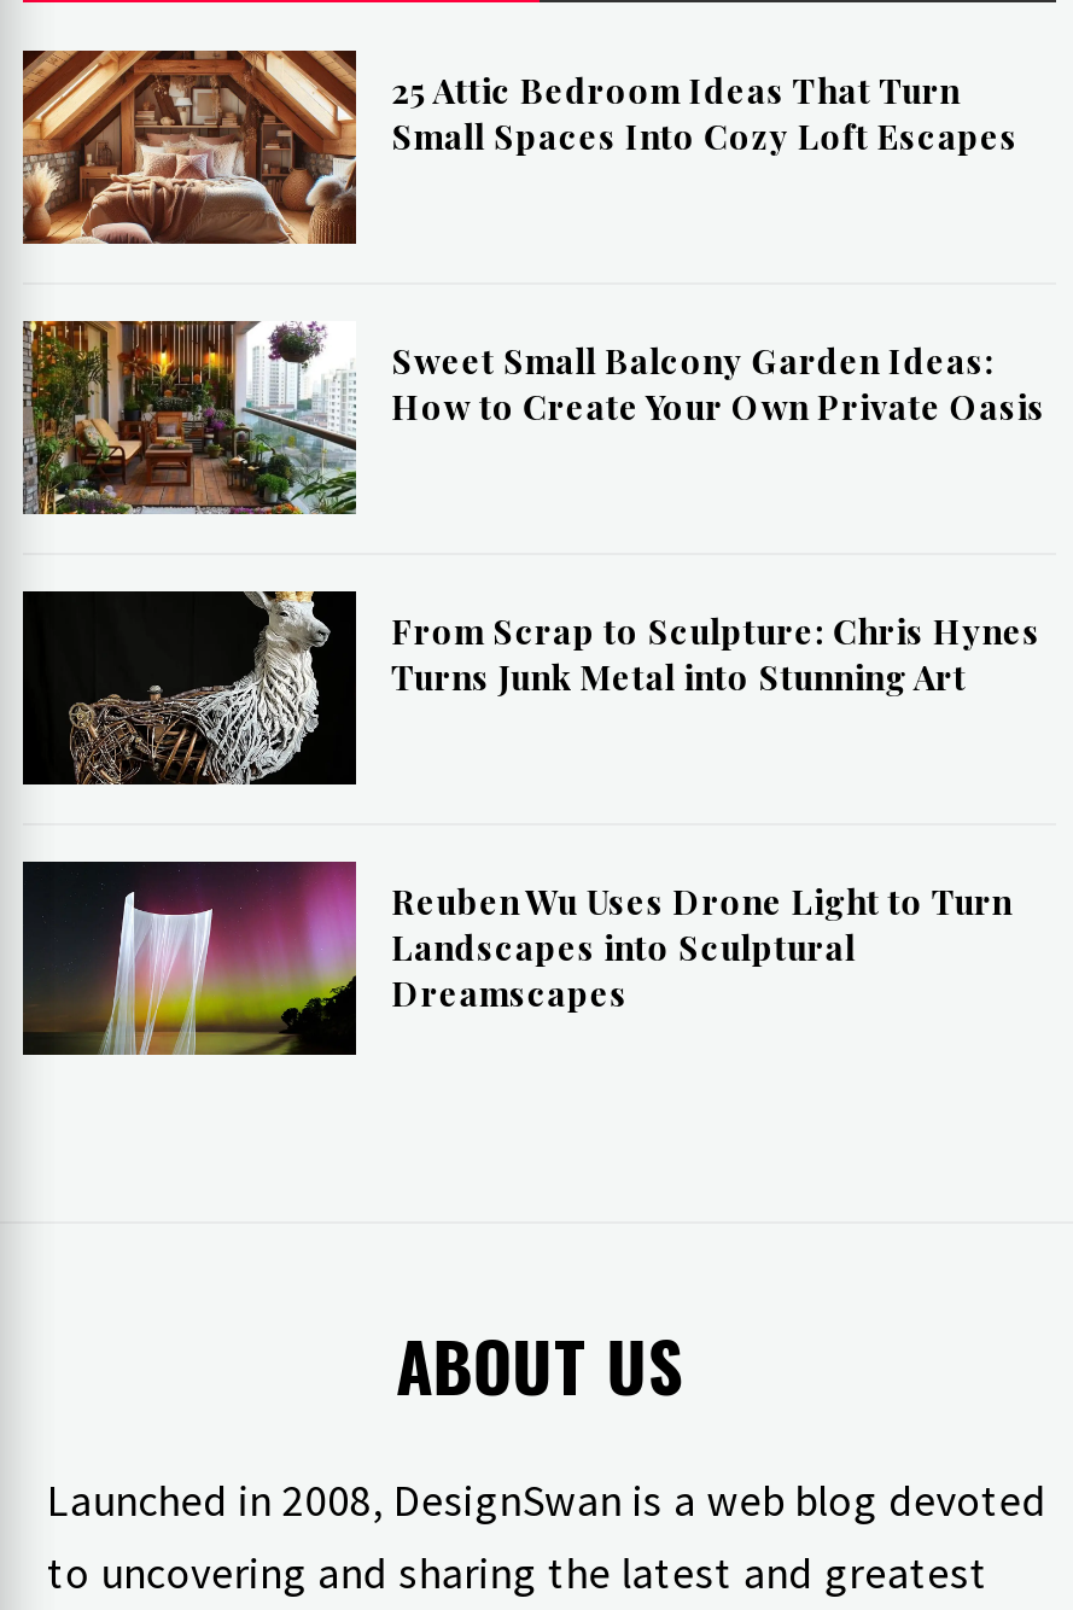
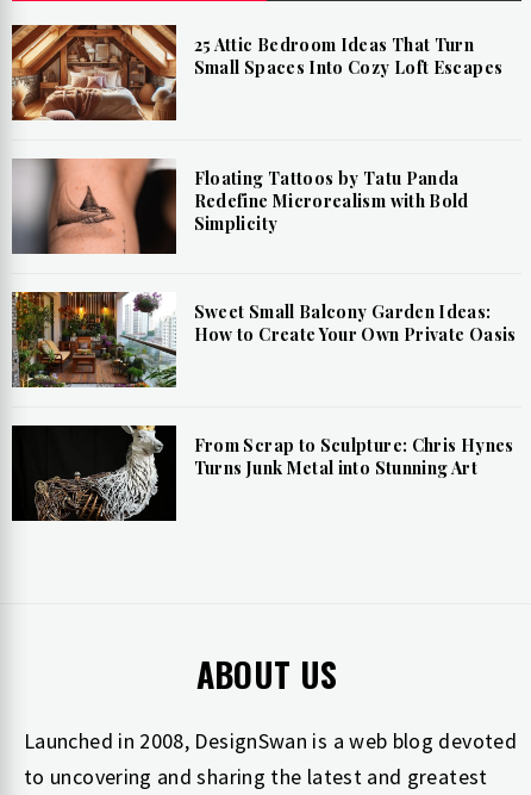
+ [image]
+ Floating Tattoos by Tatu Panda
+ Redefine Microrealism with Bold
+ Simplicity

moved down: [image] | Sweet Small Balcony Garden Ideas: | How to Create Your Own Private Oasis | From Scrap to Sculpture: Chris Hynes | Turns Junk Metal into Stunning Art

- [image]
- Reuben Wu Uses Drone Light to Turn
- Landscapes into Sculptural
- Dreamscapes
